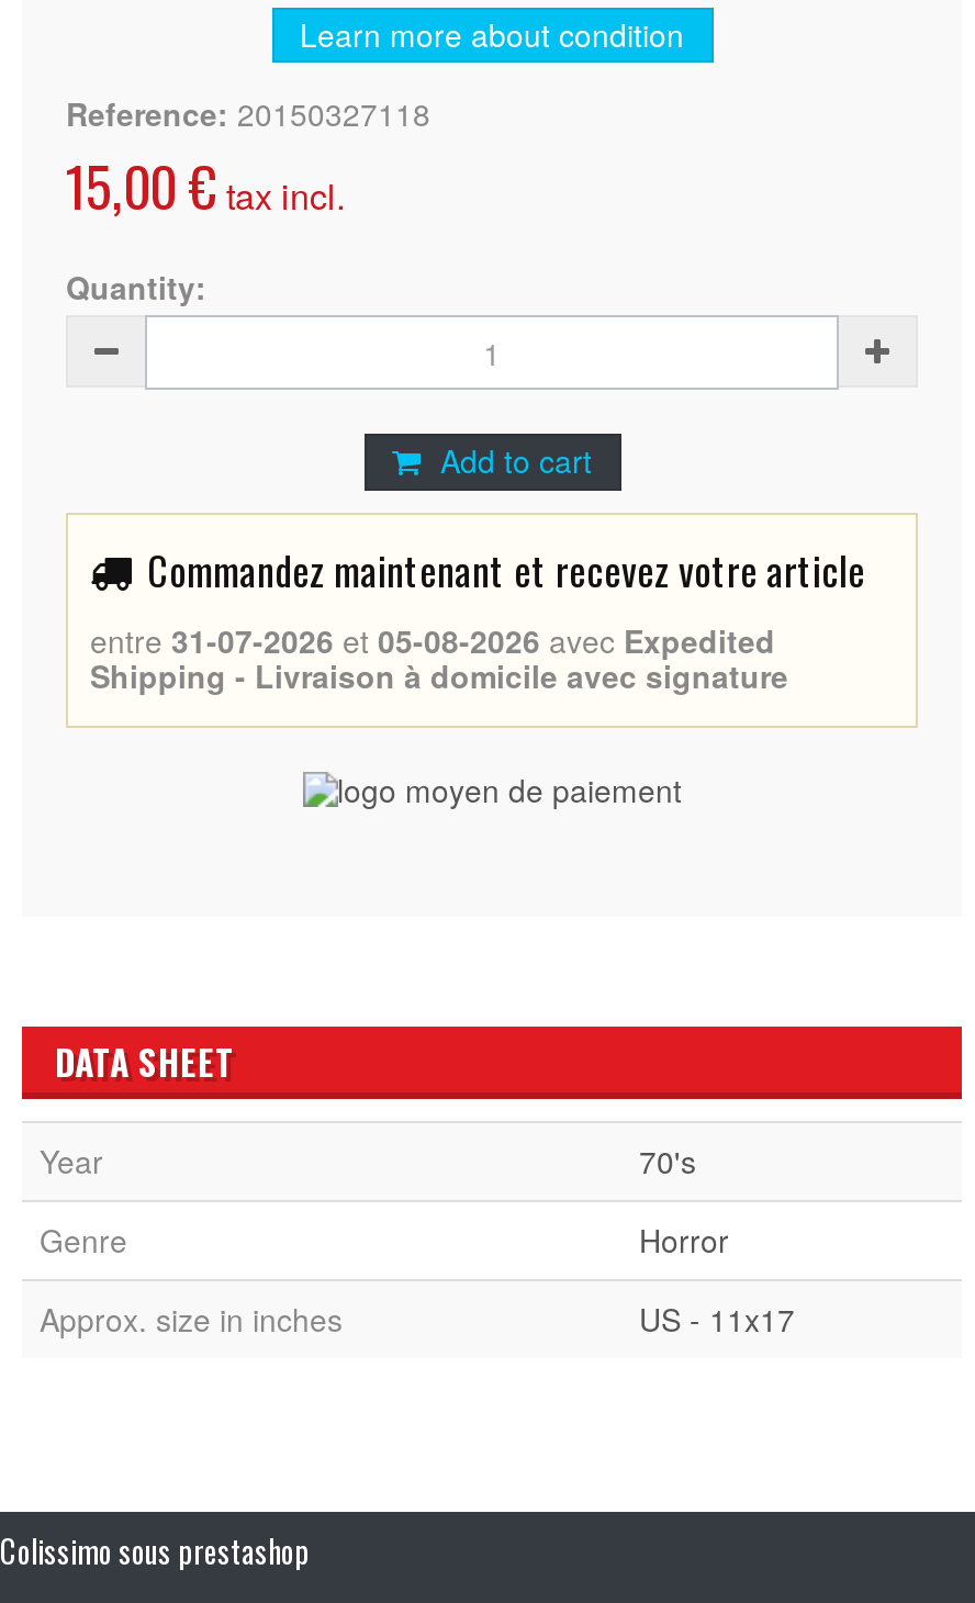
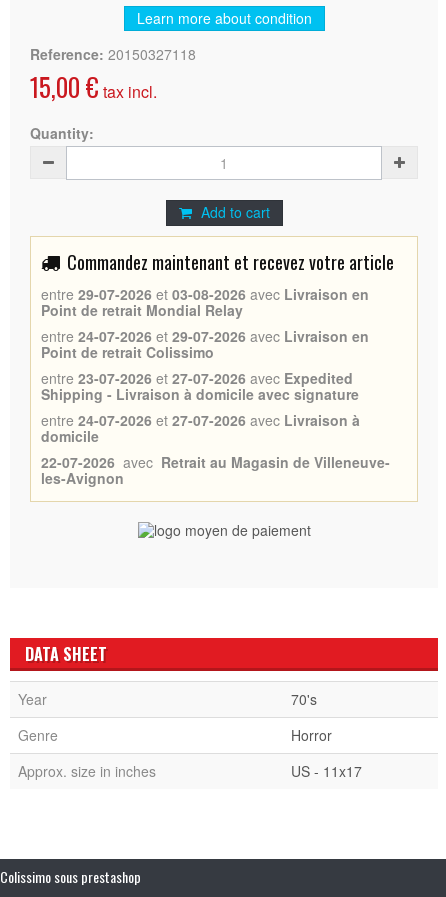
- entre 31-07-2026 et 05-08-2026 avec Expedited
+ entre 29-07-2026 et 03-08-2026 avec Livraison en
+ Point de retrait Mondial Relay
+ entre 24-07-2026 et 29-07-2026 avec Livraison en
+ Point de retrait Colissimo
+ entre 23-07-2026 et 27-07-2026 avec Expedited

+ entre 24-07-2026 et 27-07-2026 avec Livraison à
+ domicile
+ 22-07-2026 avec Retrait au Magasin de Villeneuve-
+ les-Avignon
